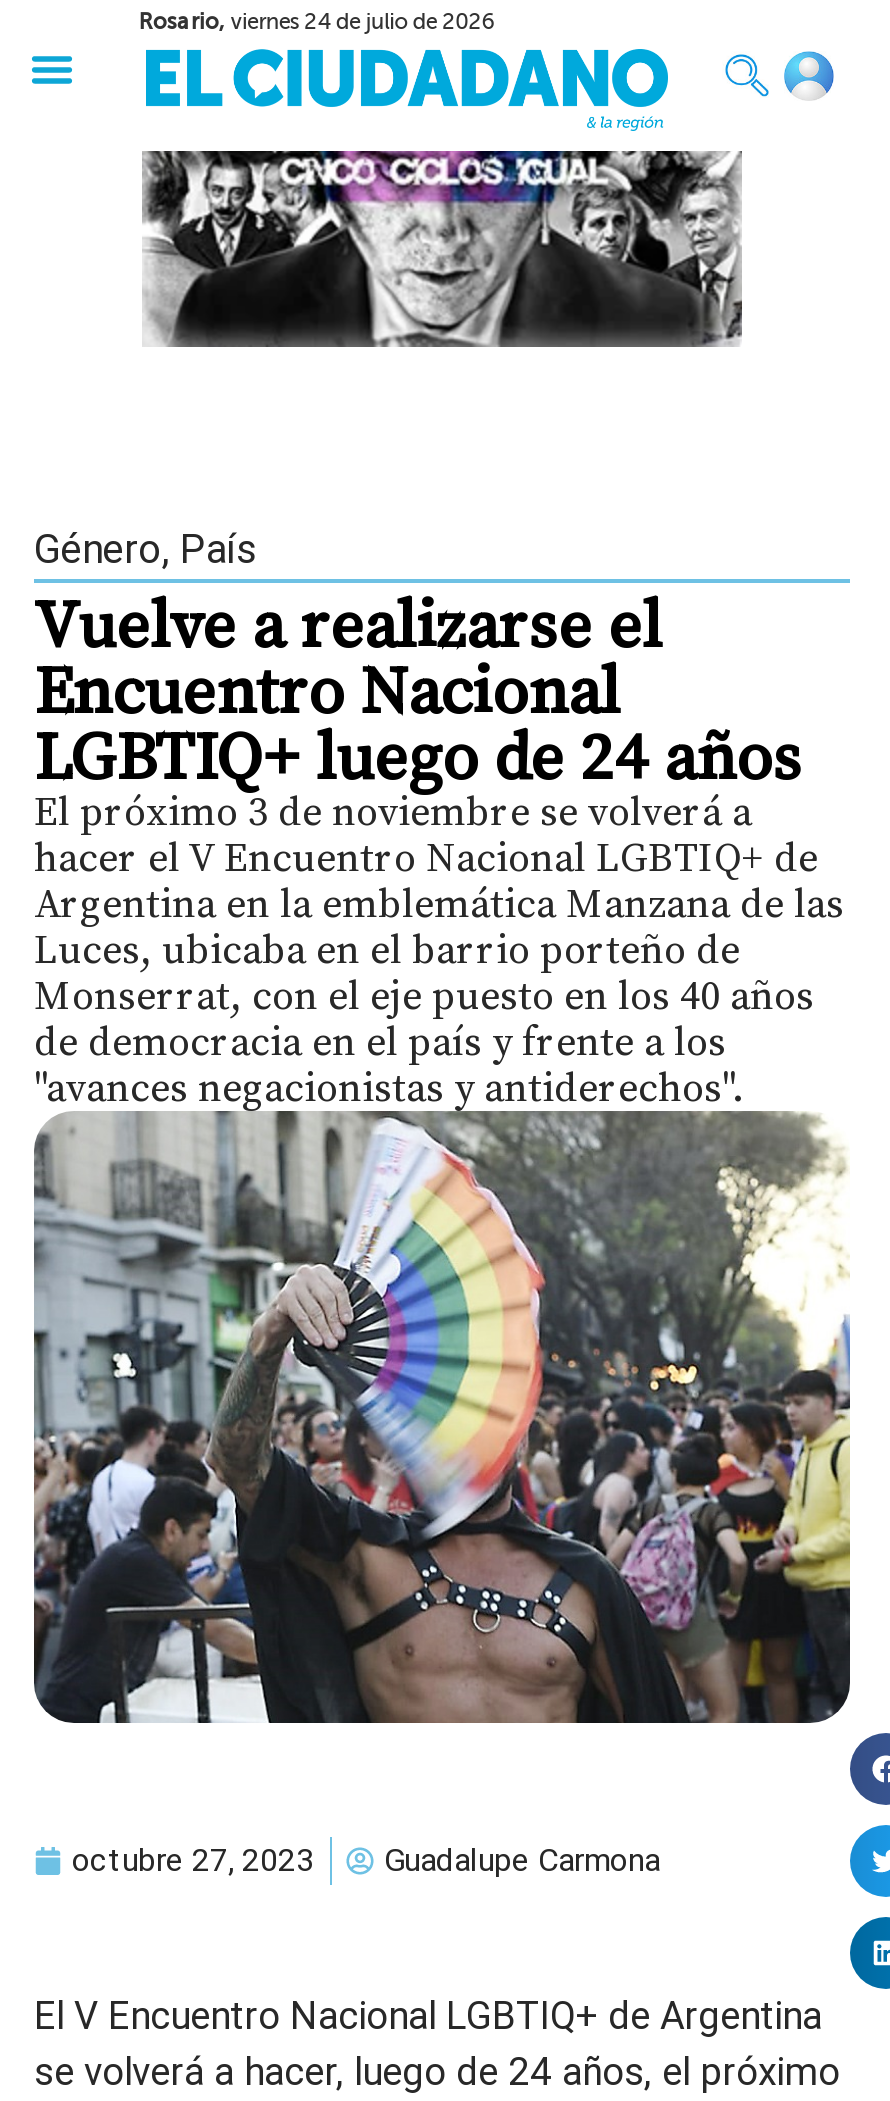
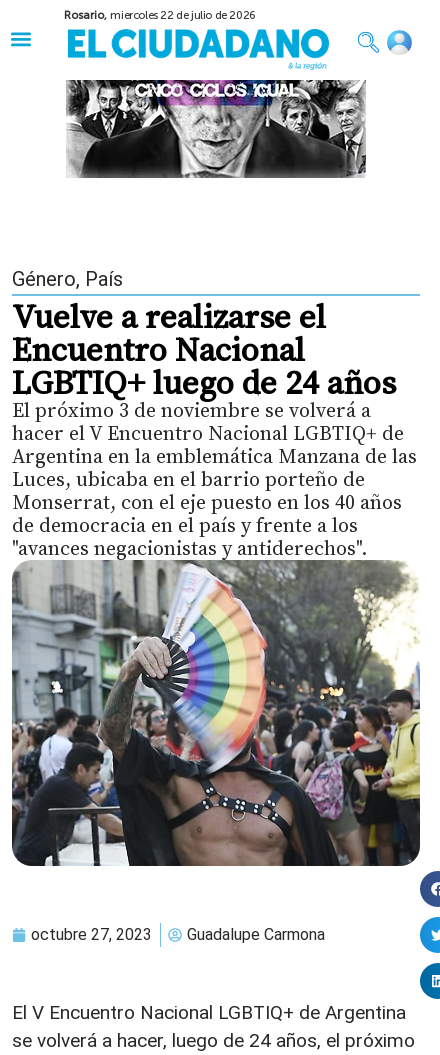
- Rosario, viernes 24 de julio de 2026
+ Rosario, miercoles 22 de julio de 2026
